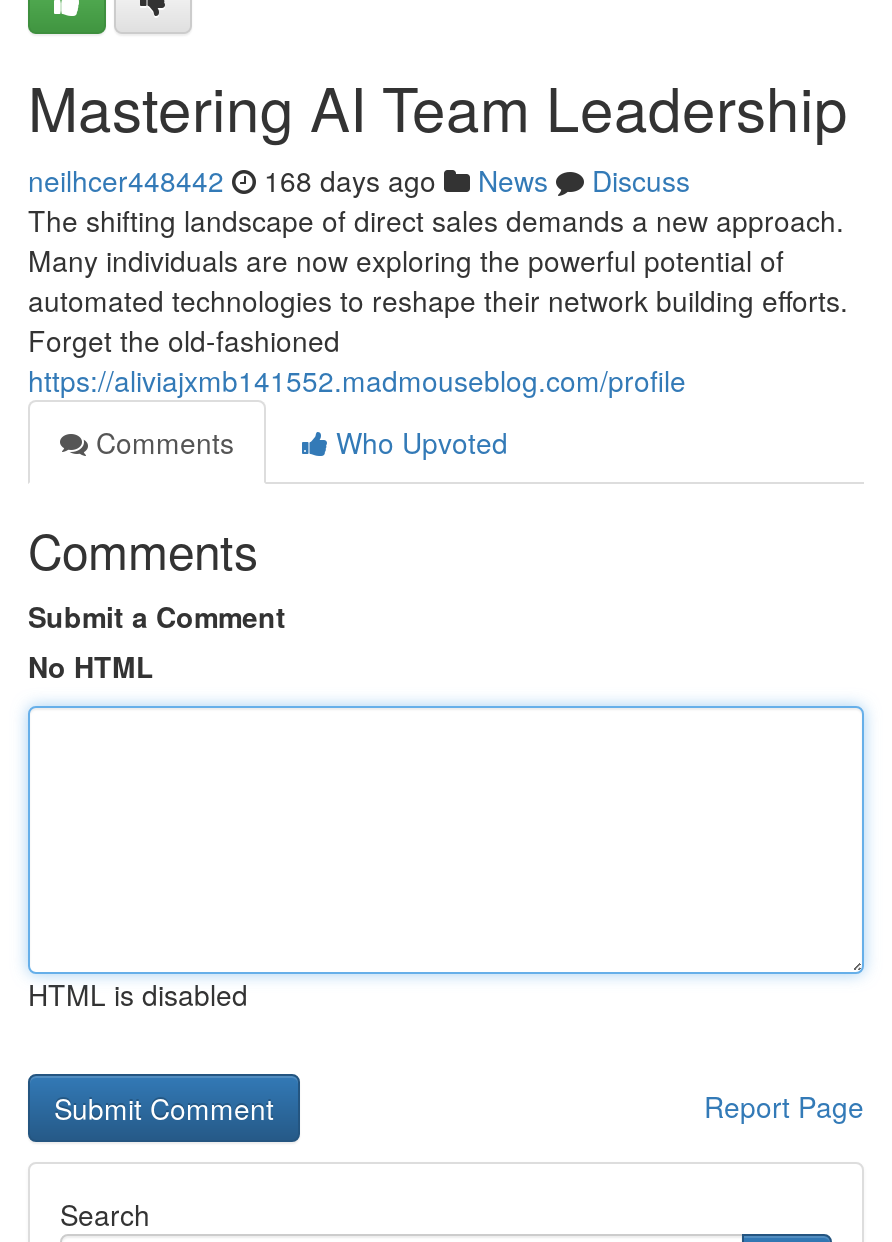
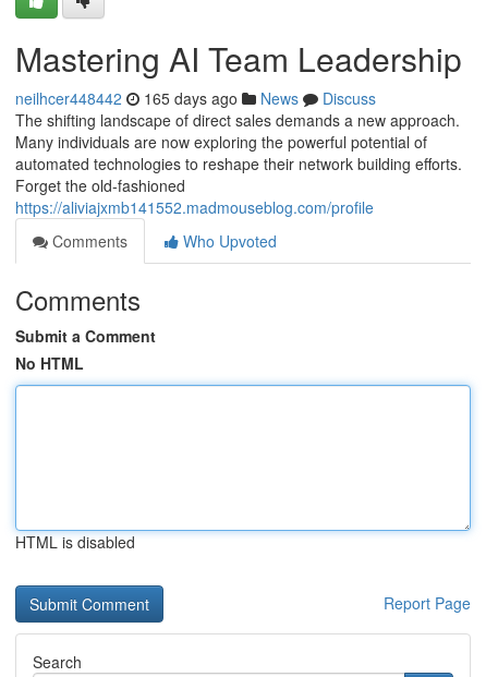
- neilhcer448442 168 days ago News Discuss
+ neilhcer448442 165 days ago News Discuss
